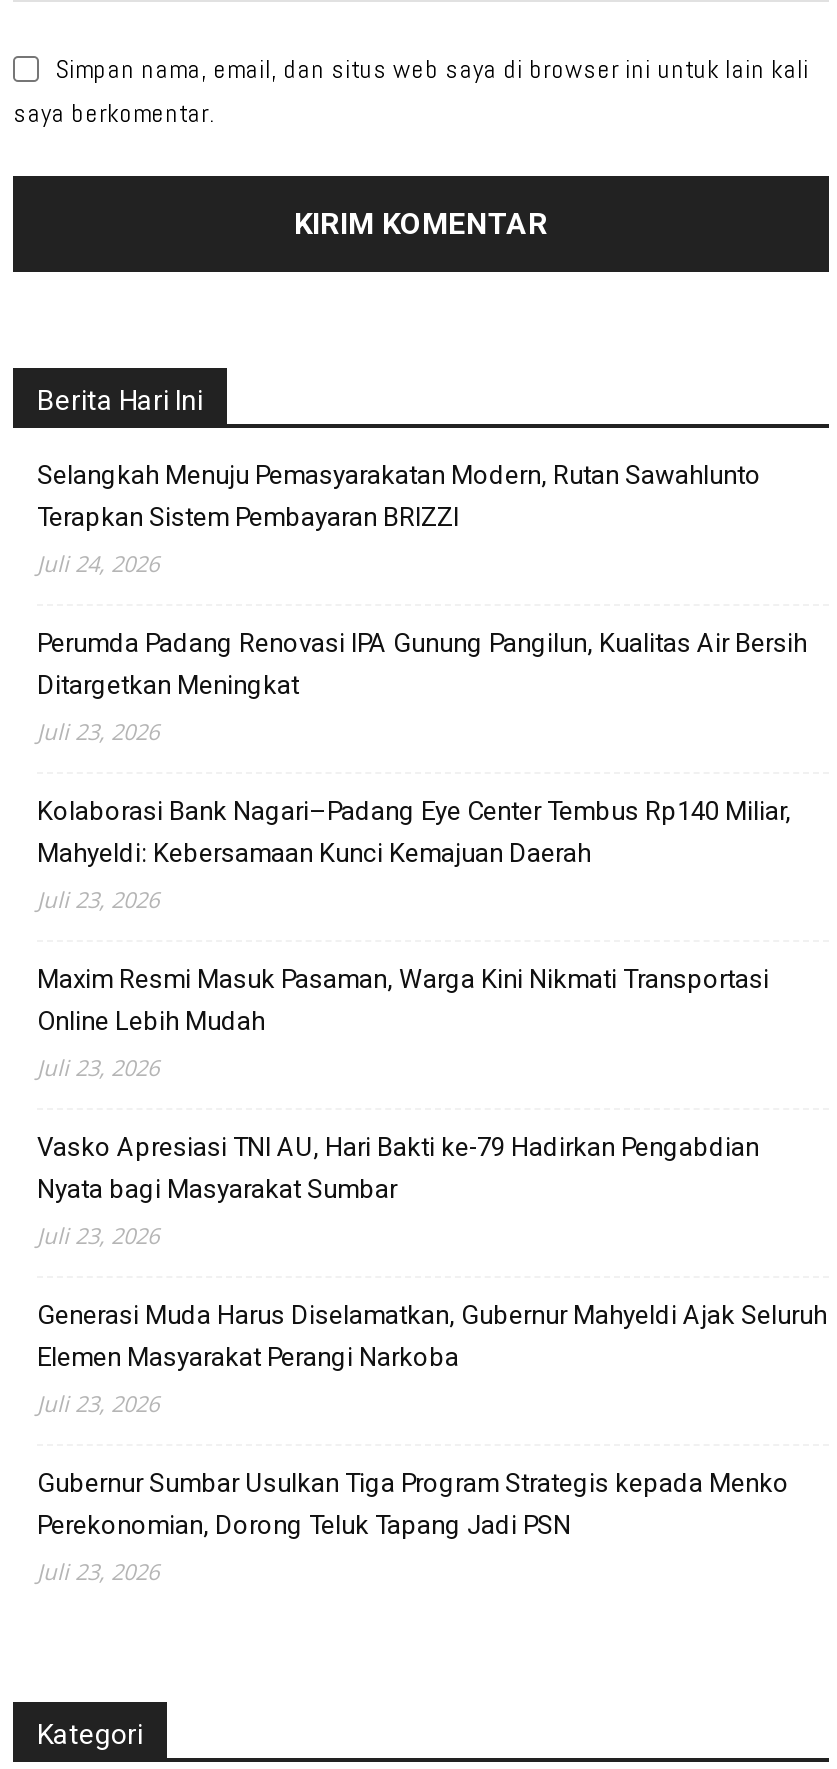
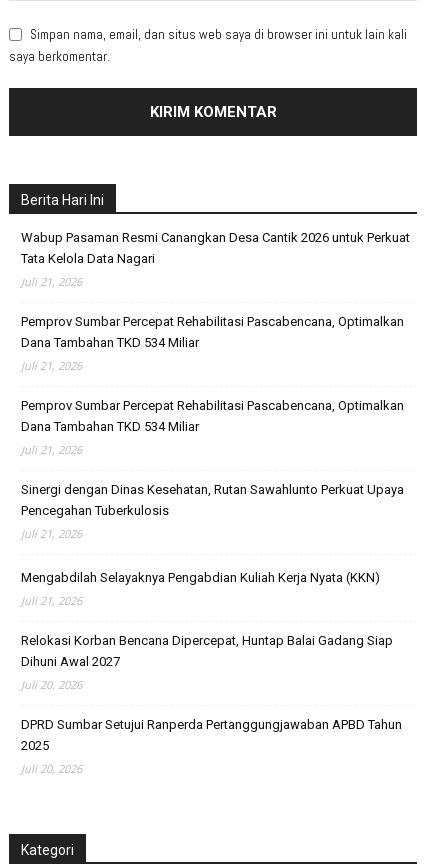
- Selangkah Menuju Pemasyarakatan Modern, Rutan Sawahlunto
- Terapkan Sistem Pembayaran BRIZZI
+ Wabup Pasaman Resmi Canangkan Desa Cantik 2026 untuk Perkuat
+ Tata Kelola Data Nagari

- Juli 24, 2026
+ Juli 21, 2026

- Perumda Padang Renovasi IPA Gunung Pangilun, Kualitas Air Bersih
- Ditargetkan Meningkat
+ Pemprov Sumbar Percepat Rehabilitasi Pascabencana, Optimalkan
+ Dana Tambahan TKD 534 Miliar

- Juli 23, 2026
+ Juli 21, 2026

- Kolaborasi Bank Nagari–Padang Eye Center Tembus Rp140 Miliar,
- Mahyeldi: Kebersamaan Kunci Kemajuan Daerah
+ Pemprov Sumbar Percepat Rehabilitasi Pascabencana, Optimalkan
+ Dana Tambahan TKD 534 Miliar

- Juli 23, 2026
+ Juli 21, 2026

- Maxim Resmi Masuk Pasaman, Warga Kini Nikmati Transportasi
- Online Lebih Mudah
+ Sinergi dengan Dinas Kesehatan, Rutan Sawahlunto Perkuat Upaya
+ Pencegahan Tuberkulosis

- Juli 23, 2026
+ Juli 21, 2026

- Vasko Apresiasi TNI AU, Hari Bakti ke-79 Hadirkan Pengabdian
- Nyata bagi Masyarakat Sumbar
+ Mengabdilah Selayaknya Pengabdian Kuliah Kerja Nyata (KKN)

- Juli 23, 2026
+ Juli 21, 2026

- Generasi Muda Harus Diselamatkan, Gubernur Mahyeldi Ajak Seluruh
- Elemen Masyarakat Perangi Narkoba
+ Relokasi Korban Bencana Dipercepat, Huntap Balai Gadang Siap
+ Dihuni Awal 2027

- Juli 23, 2026
+ Juli 20, 2026

- Gubernur Sumbar Usulkan Tiga Program Strategis kepada Menko
- Perekonomian, Dorong Teluk Tapang Jadi PSN
+ DPRD Sumbar Setujui Ranperda Pertanggungjawaban APBD Tahun
+ 2025

- Juli 23, 2026
+ Juli 20, 2026
